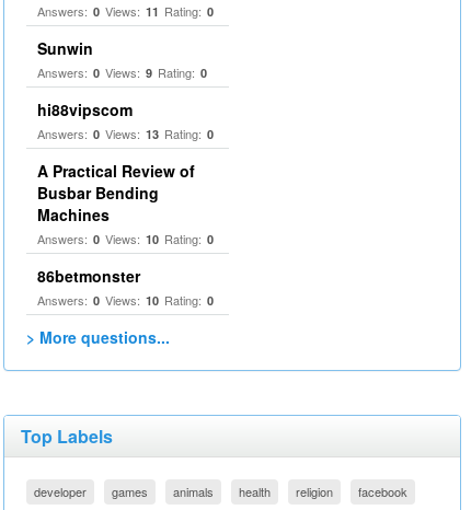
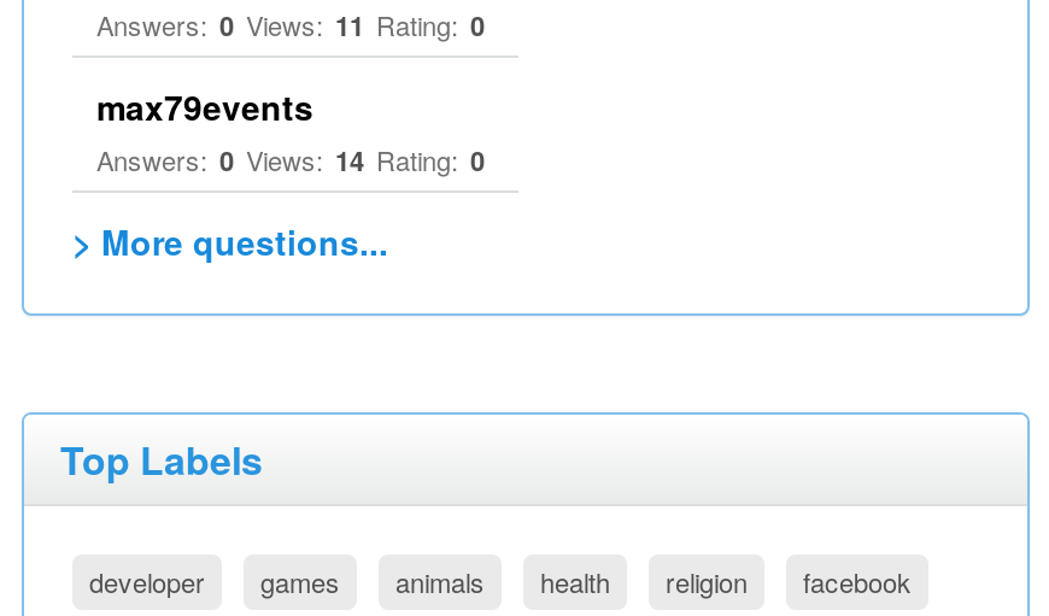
- Sunwin
- Answers: 0 Views: 9 Rating: 0
- hi88vipscom
- Answers: 0 Views: 13 Rating: 0
- A Practical Review of
- Busbar Bending
- Machines
- Answers: 0 Views: 10 Rating: 0
- 86betmonster
- Answers: 0 Views: 10 Rating: 0
+ max79events
+ Answers: 0 Views: 14 Rating: 0
